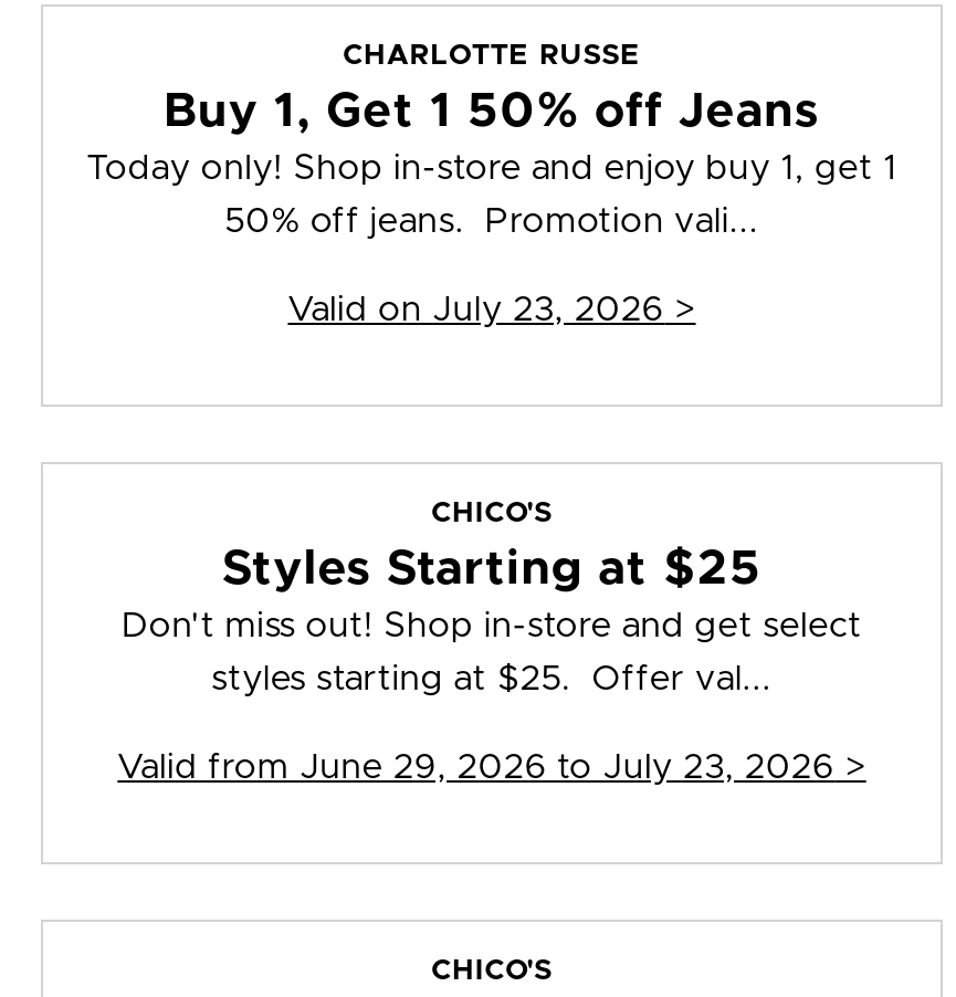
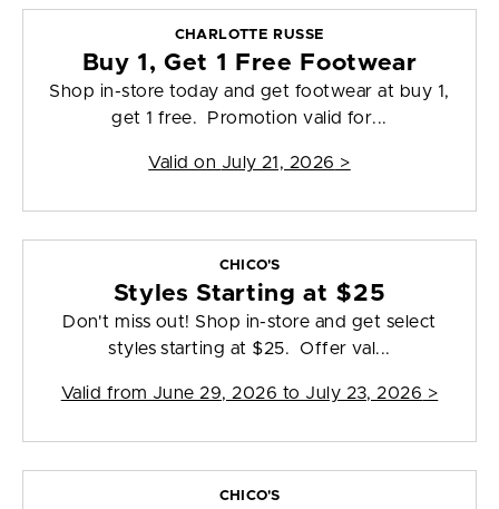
- Buy 1, Get 1 50% off Jeans
- Today only! Shop in-store and enjoy buy 1, get 1
+ Buy 1, Get 1 Free Footwear
+ Shop in-store today and get footwear at buy 1,

- 50% off jeans. Promotion vali...
+ get 1 free. Promotion valid for...

- Valid on July 23, 2026 >
+ Valid on July 21, 2026 >
